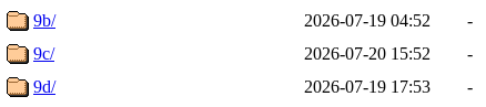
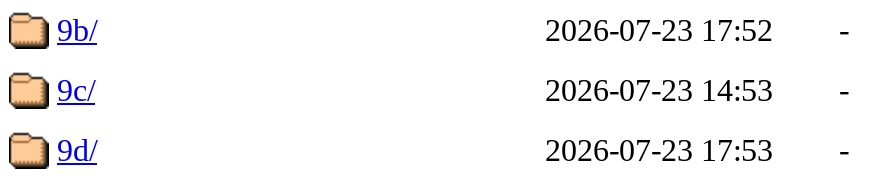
- 2026-07-19 04:52
+ 2026-07-23 17:52

- 2026-07-20 15:52
+ 2026-07-23 14:53

- 2026-07-19 17:53
+ 2026-07-23 17:53
